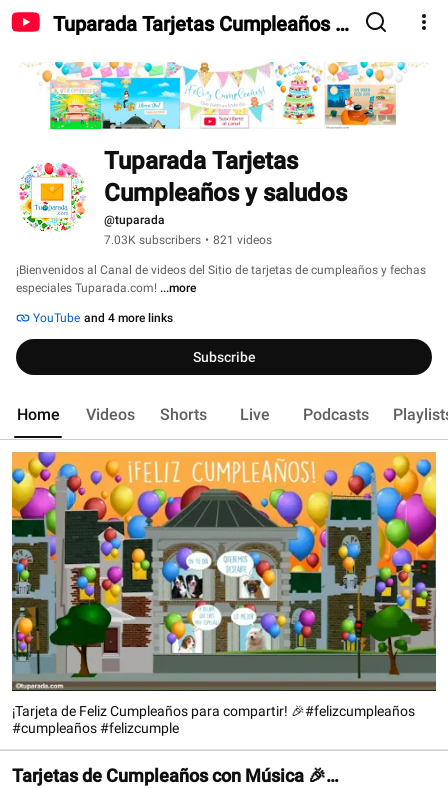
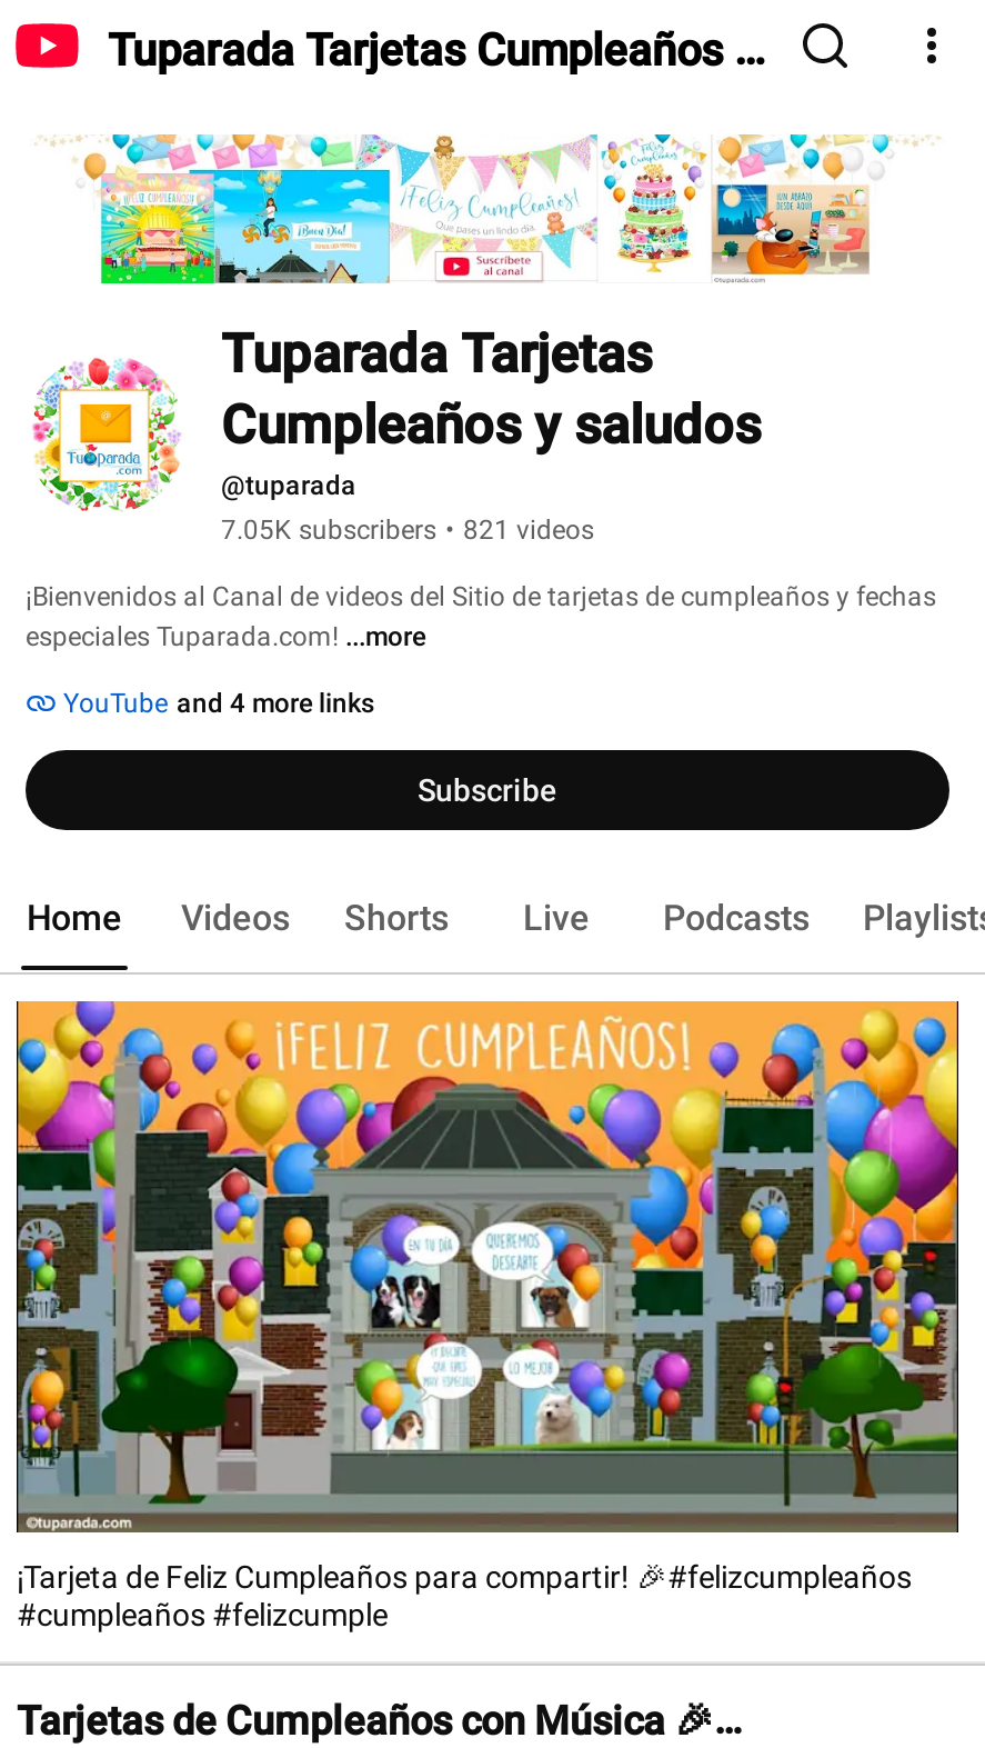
- 7.03K subscribers • 821 videos
+ 7.05K subscribers • 821 videos
